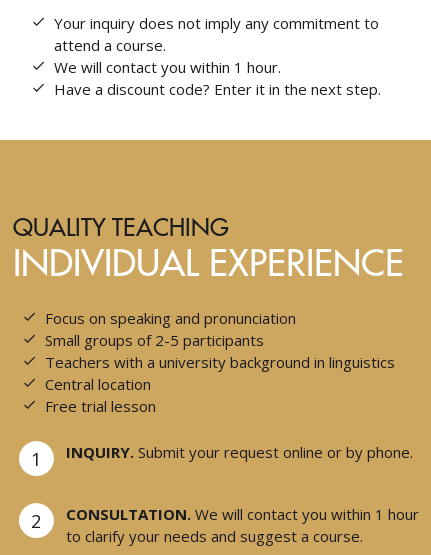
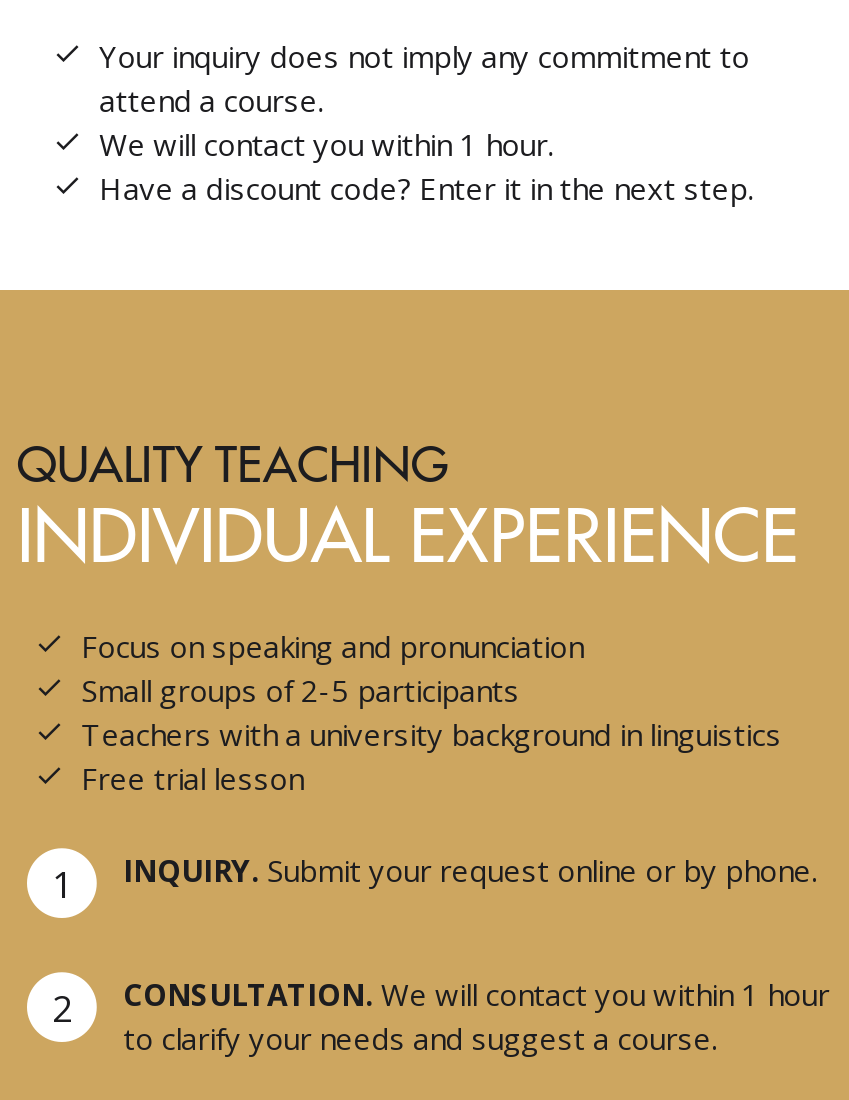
- Central location
